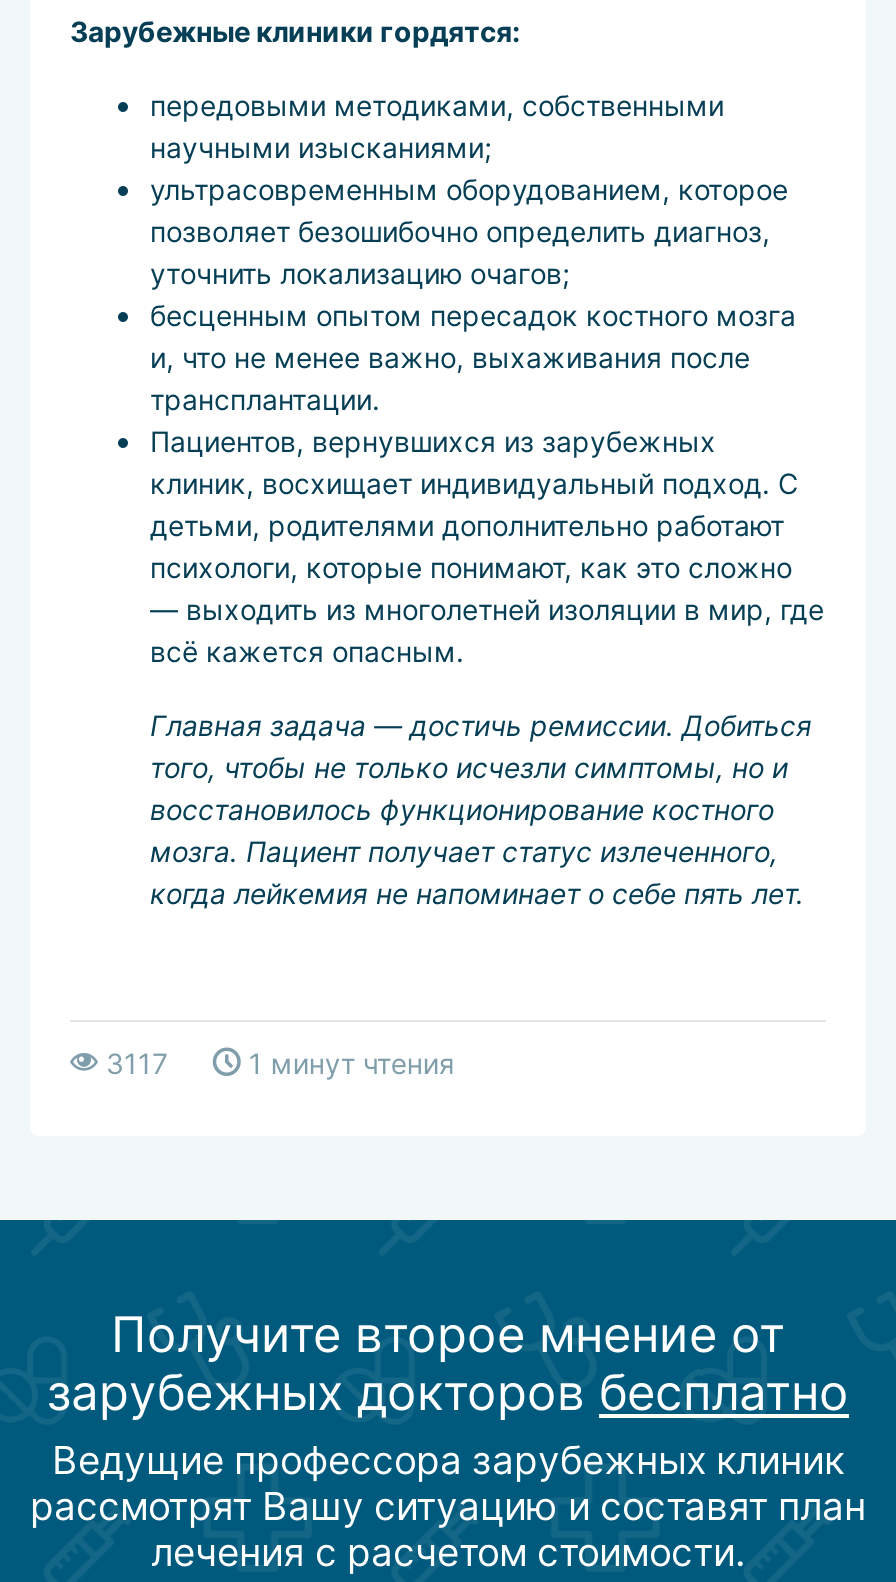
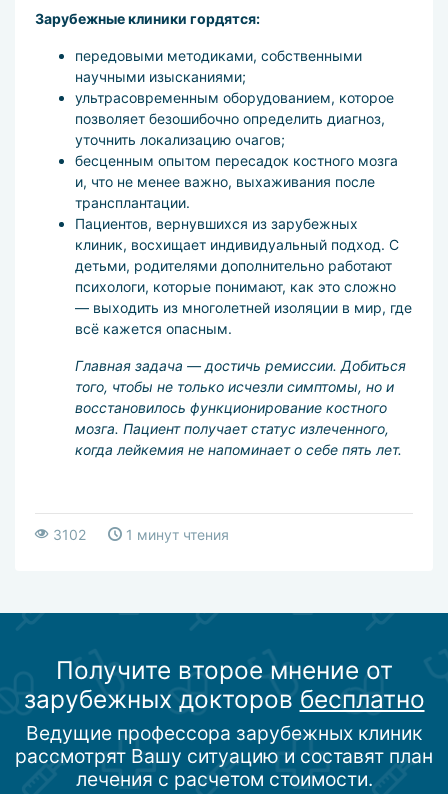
- 3117
+ 3102
